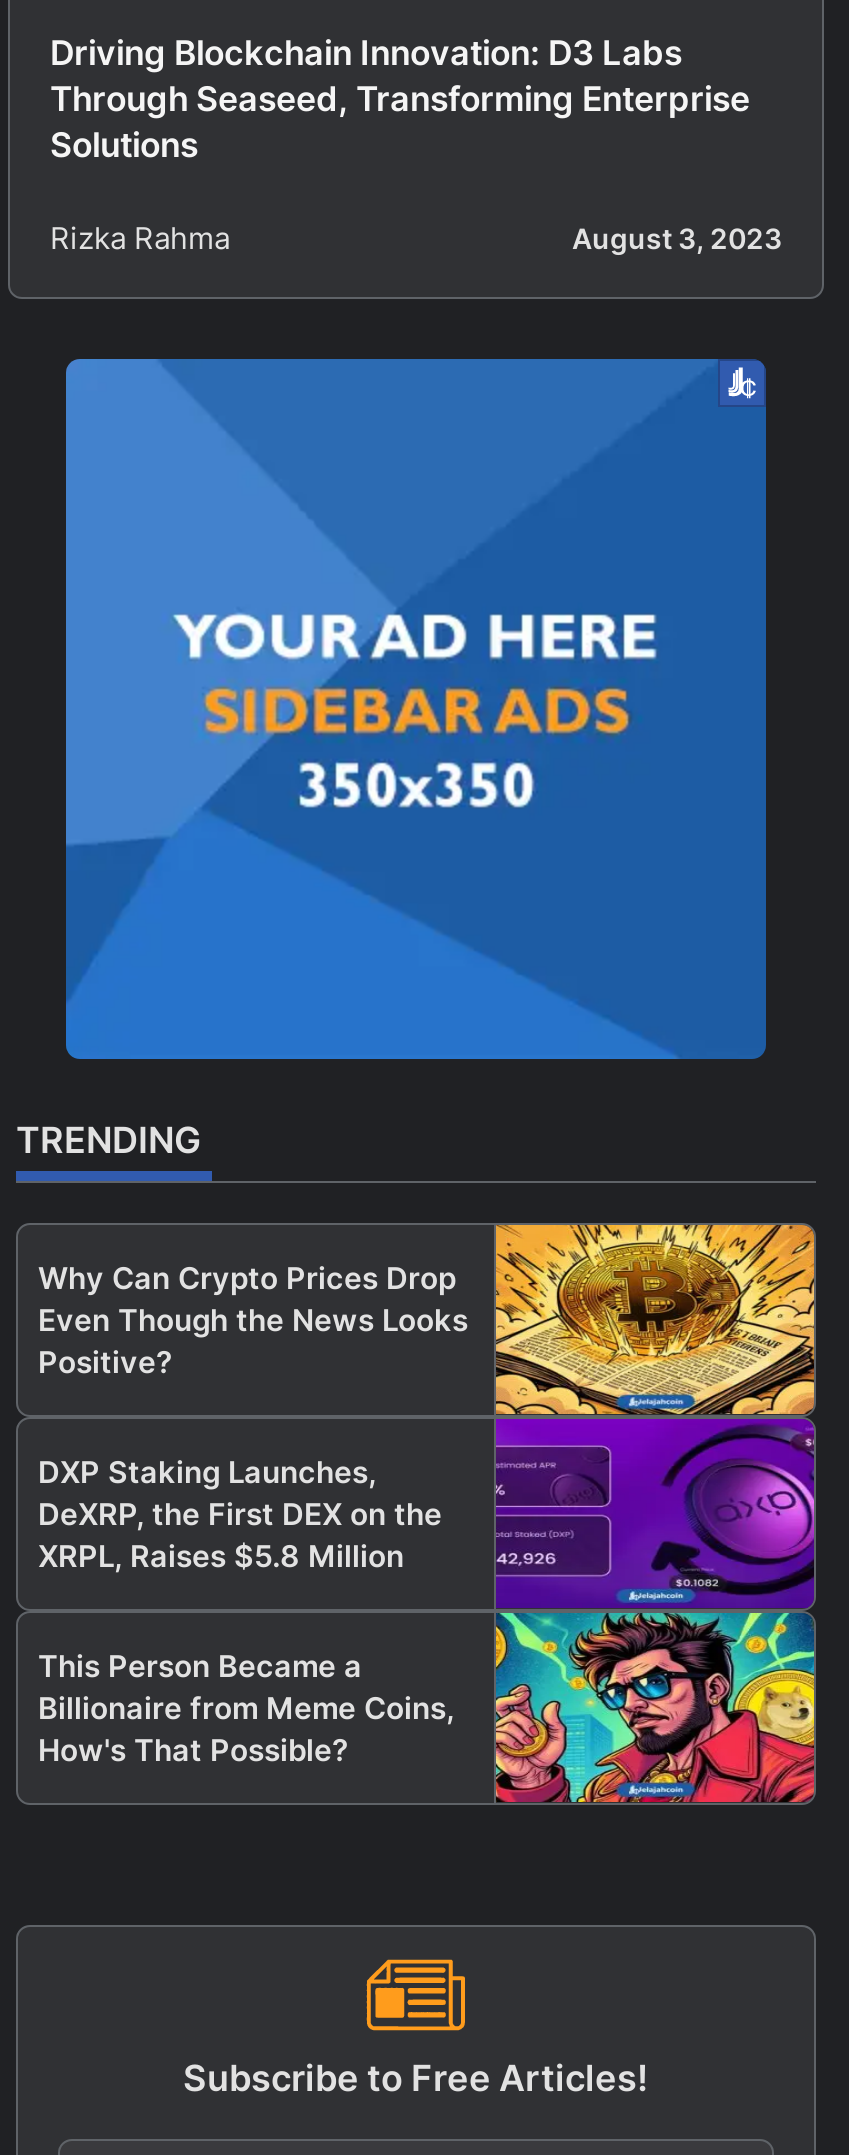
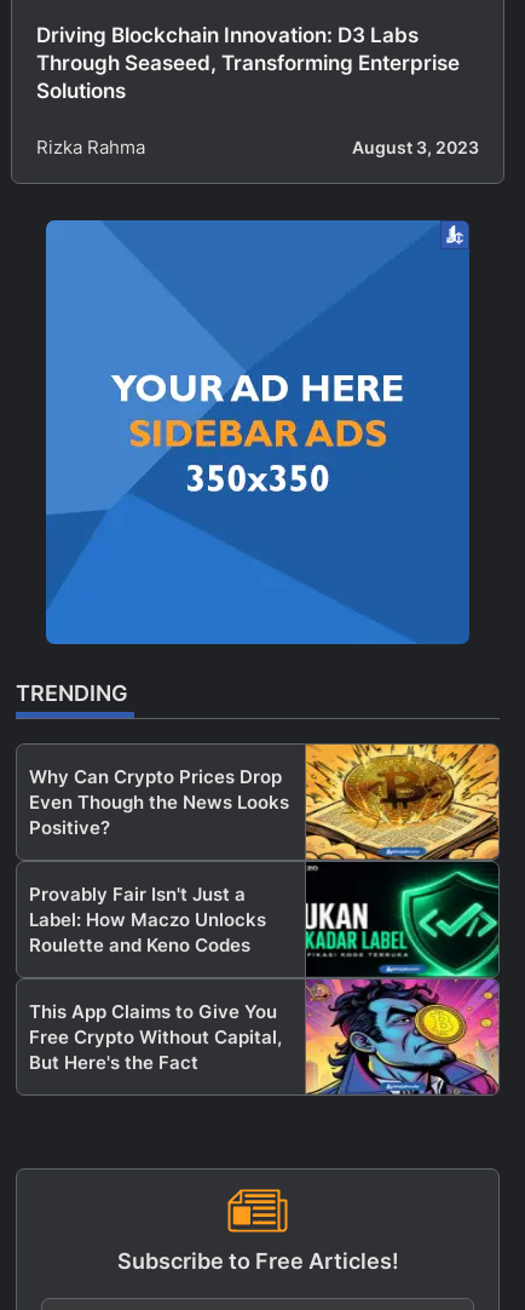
- [image]
- This Person Became a
- Billionaire from Meme Coins,
- How's That Possible?
+ [image]
+ This App Claims to Give You
+ Free Crypto Without Capital,
+ But Here's the Fact

- DXP Staking Launches,
- DeXRP, the First DEX on the
- XRPL, Raises $5.8 Million
+ Provably Fair Isn't Just a
+ Label: How Maczo Unlocks
+ Roulette and Keno Codes
